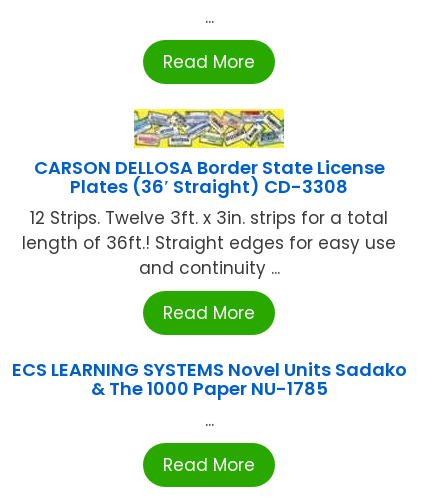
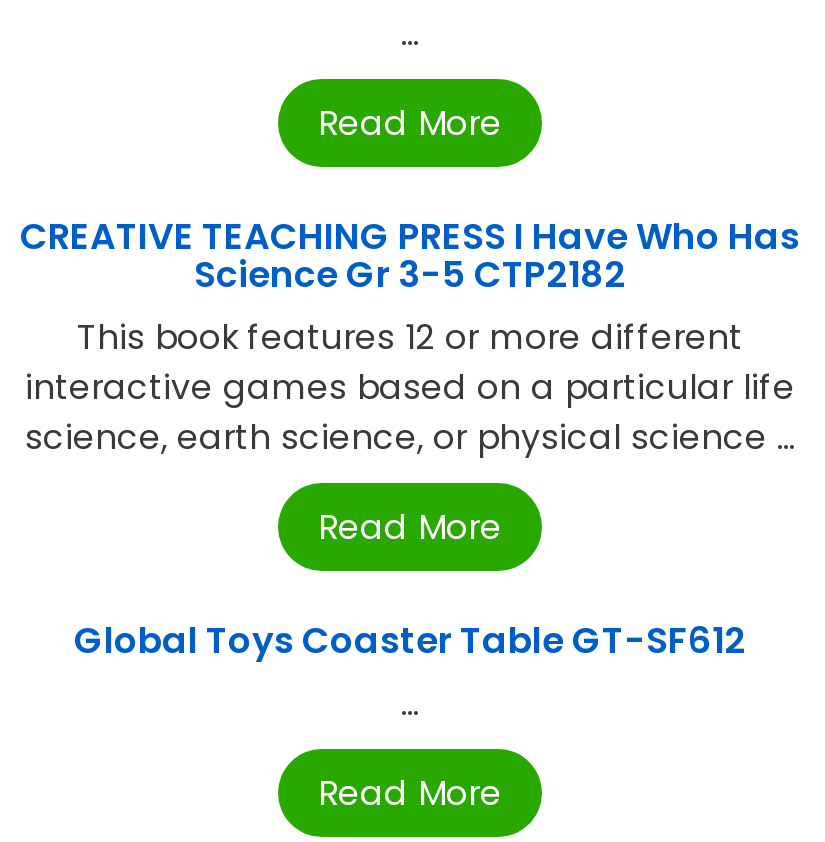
- CARSON DELLOSA Border State License
- Plates (36′ Straight) CD-3308
- 12 Strips. Twelve 3ft. x 3in. strips for a total
- length of 36ft.! Straight edges for easy use
- and continuity ...
+ CREATIVE TEACHING PRESS I Have Who Has
+ Science Gr 3-5 CTP2182
+ This book features 12 or more different
+ interactive games based on a particular life
+ science, earth science, or physical science ...

- ECS LEARNING SYSTEMS Novel Units Sadako
- & The 1000 Paper NU-1785
+ Global Toys Coaster Table GT-SF612
